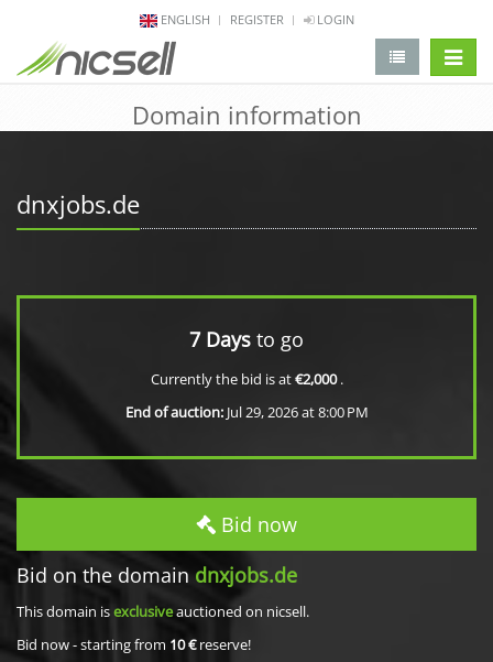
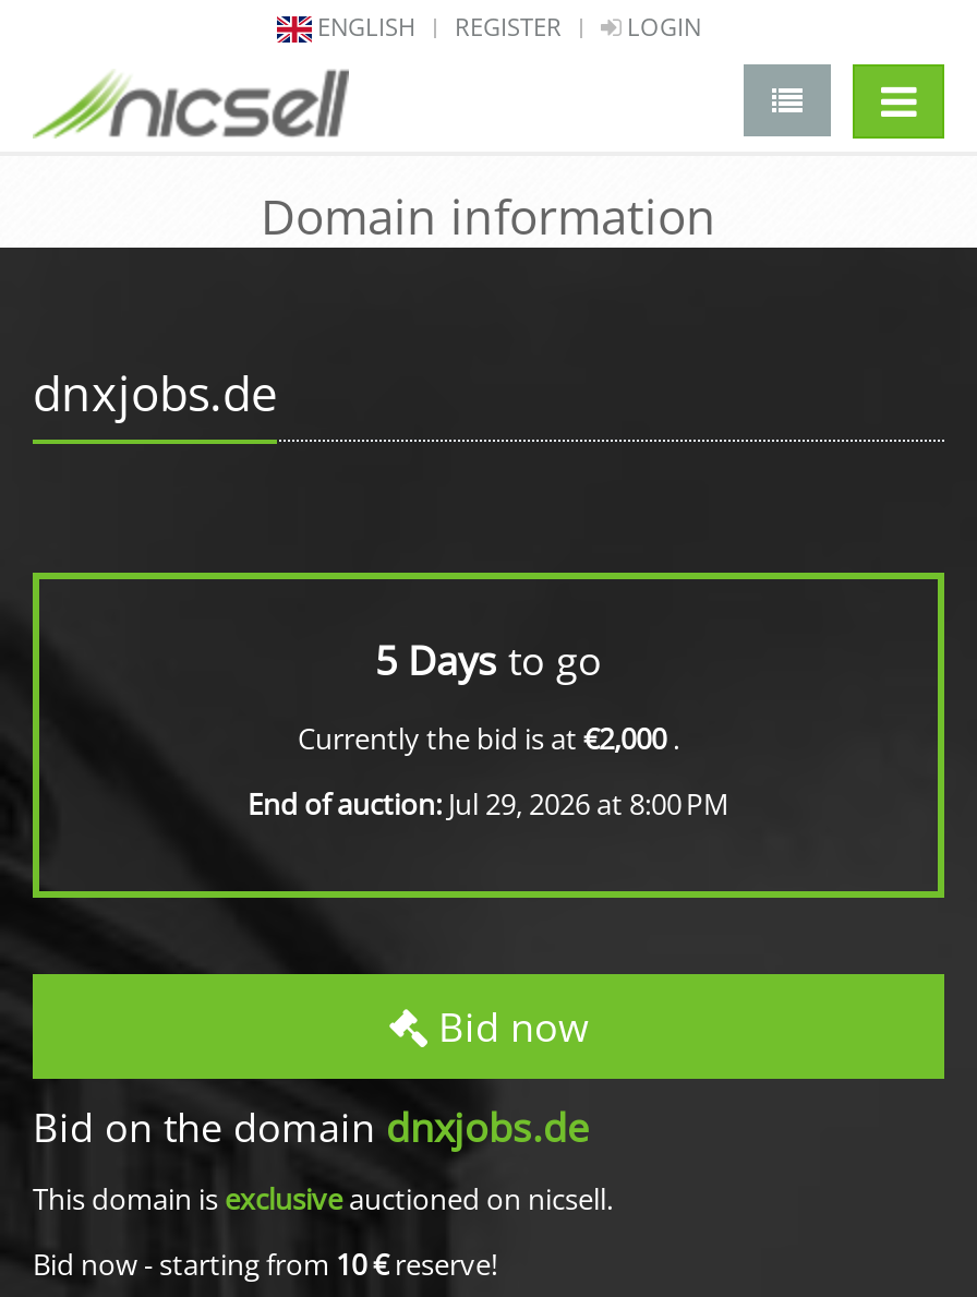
- 7 Days to go
+ 5 Days to go
